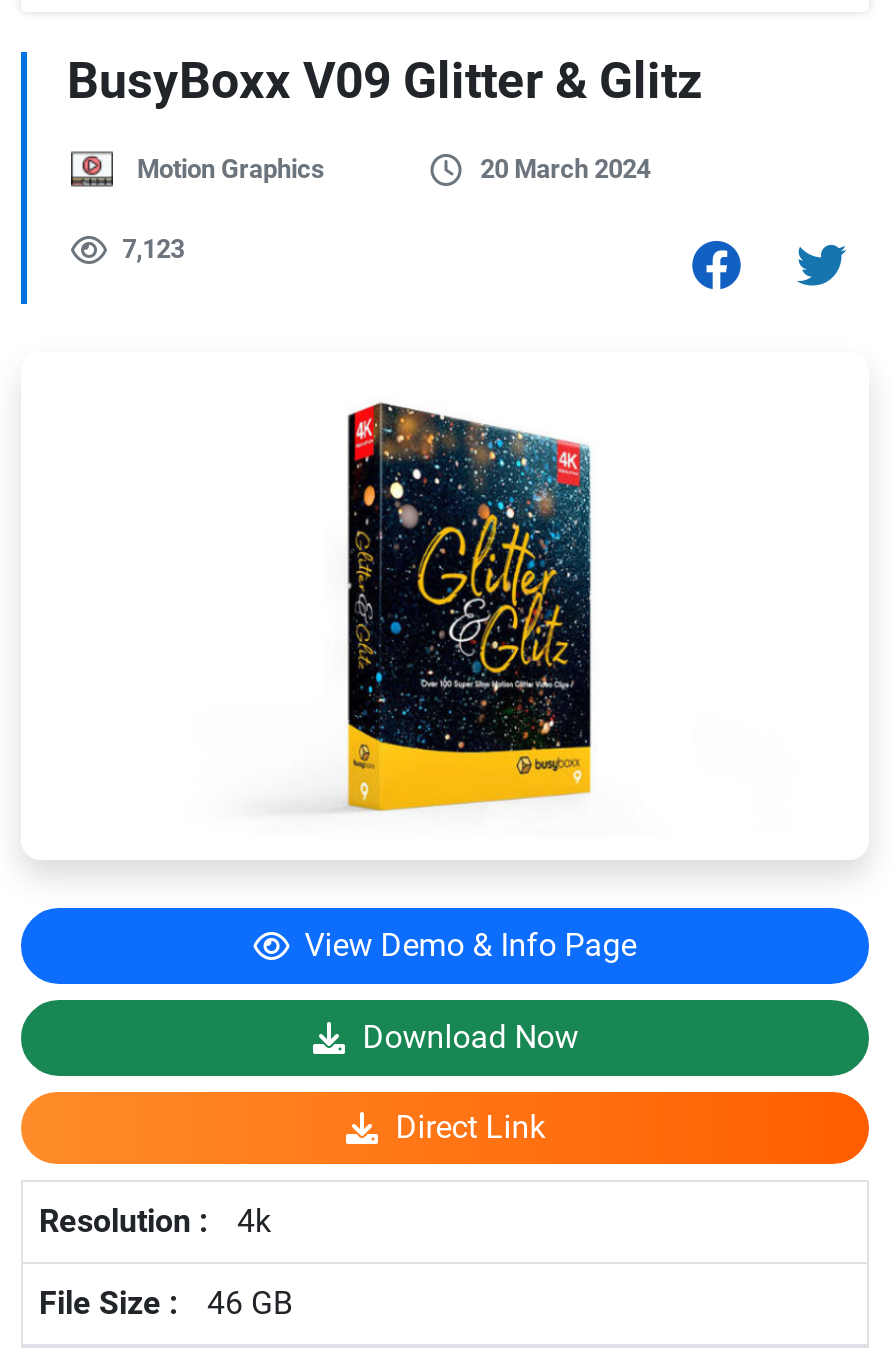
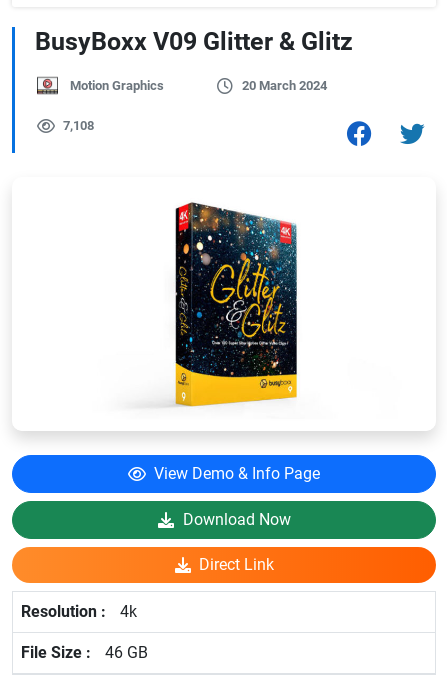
- 7,123
+ 7,108
